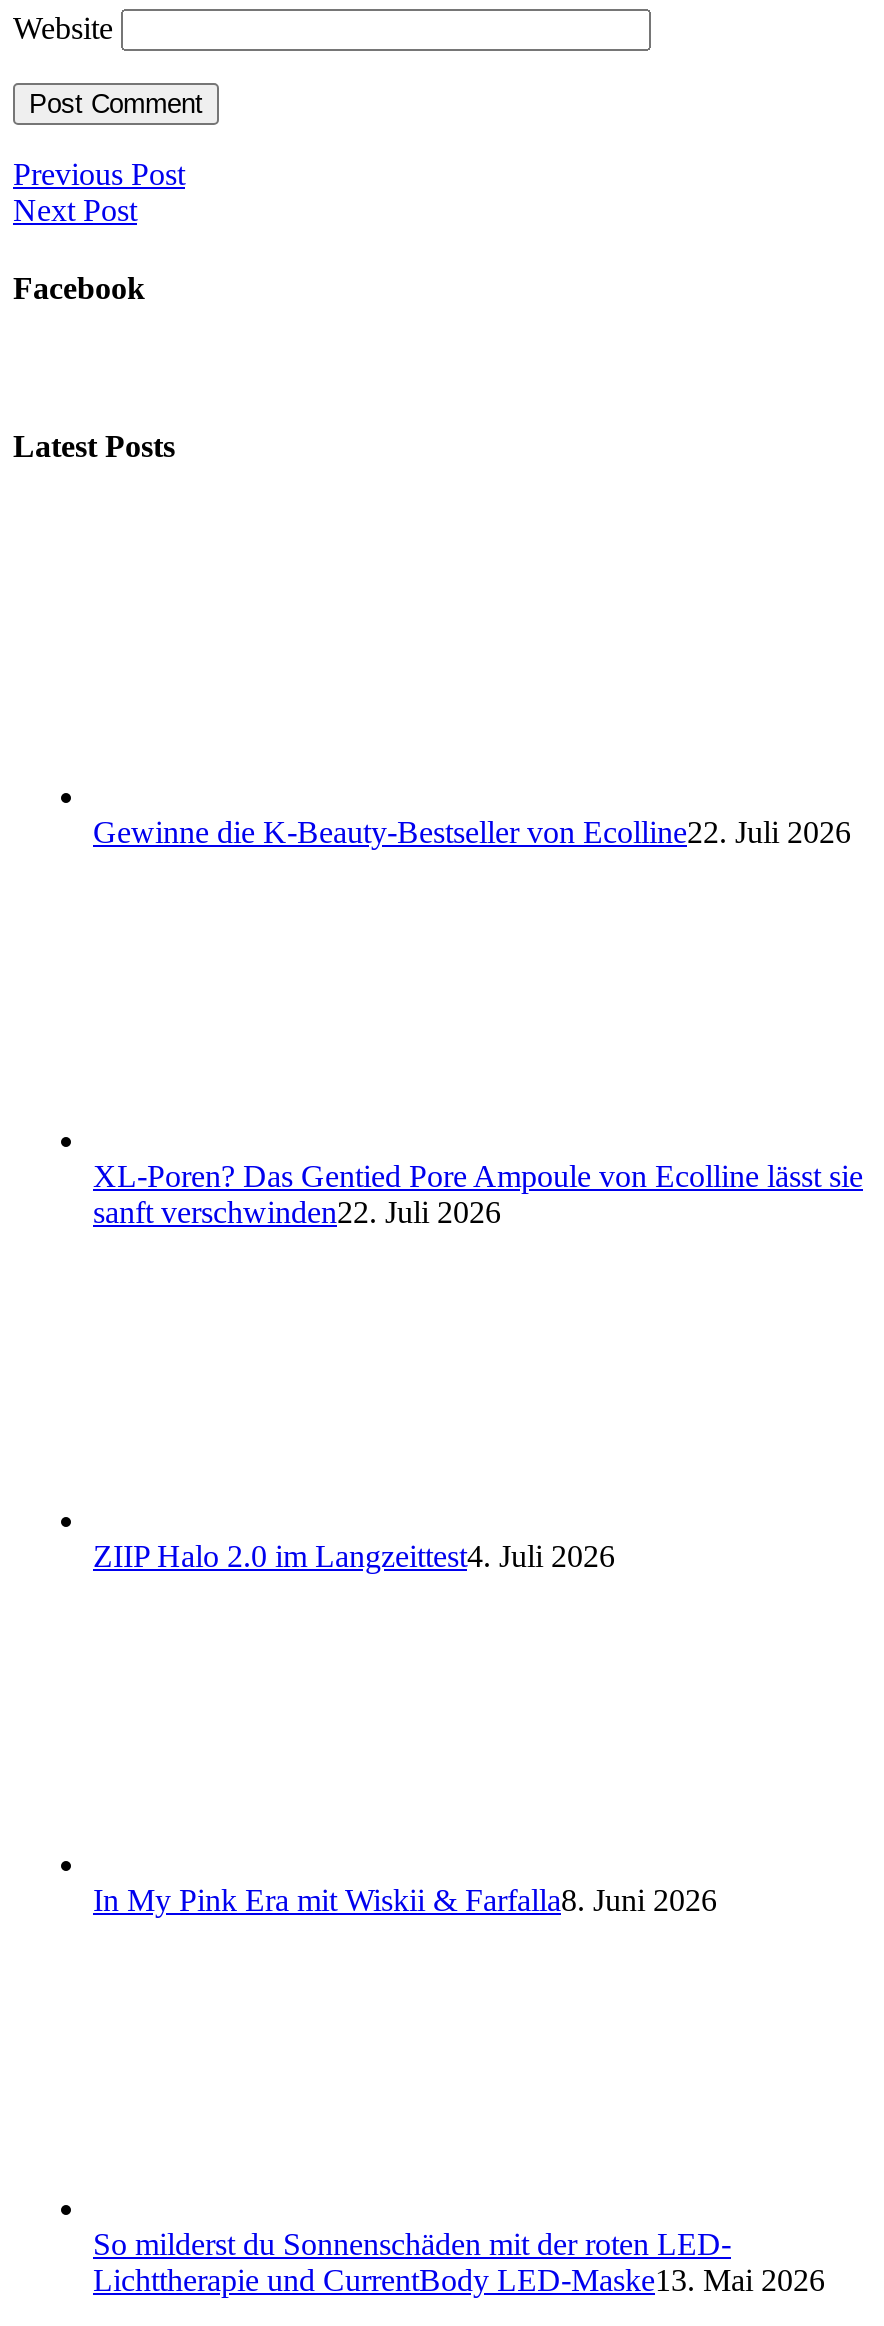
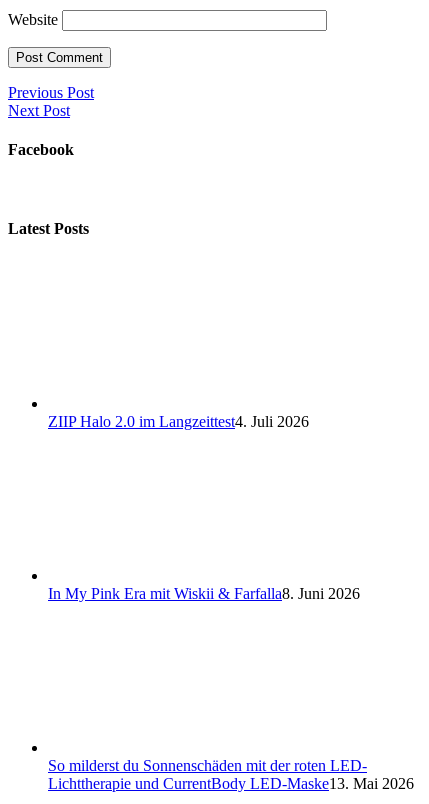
- Gewinne die K-Beauty-Bestseller von Ecolline22. Juli 2026

- XL-Poren? Das Gentied Pore Ampoule von Ecolline lässt sie
- sanft verschwinden22. Juli 2026
